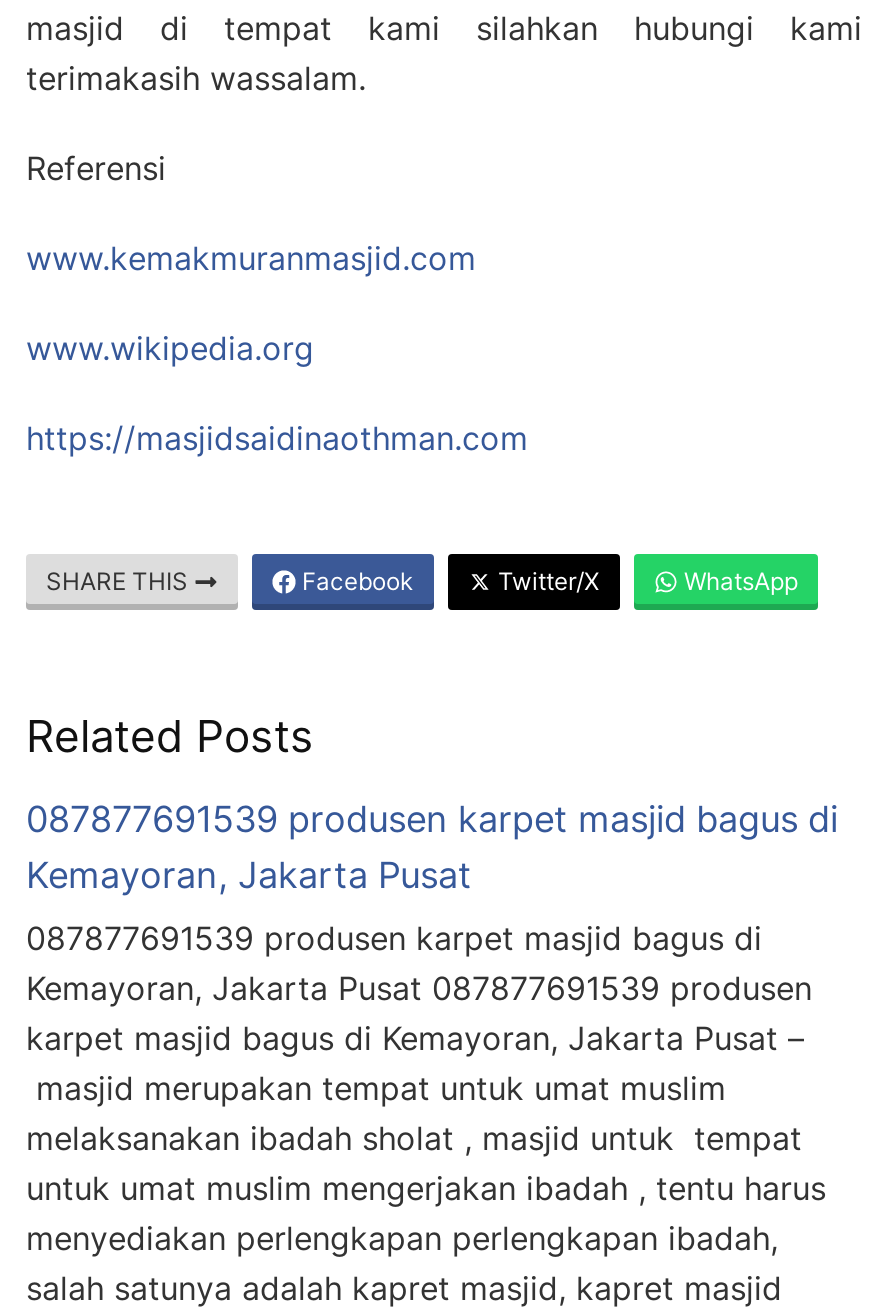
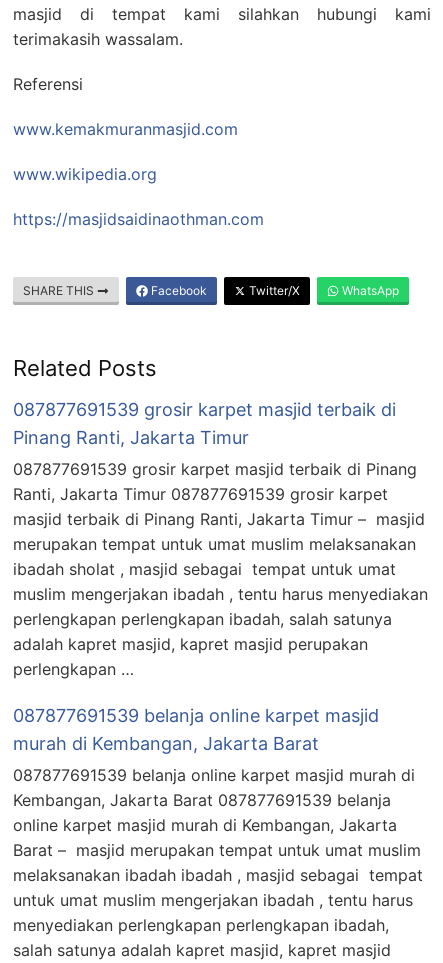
- 087877691539 produsen karpet masjid bagus di
- Kemayoran, Jakarta Pusat
- 087877691539 produsen karpet masjid bagus di
- Kemayoran, Jakarta Pusat 087877691539 produsen
- karpet masjid bagus di Kemayoran, Jakarta Pusat –
- masjid merupakan tempat untuk umat muslim
- melaksanakan ibadah sholat , masjid untuk tempat
+ 087877691539 grosir karpet masjid terbaik di
+ Pinang Ranti, Jakarta Timur
+ 087877691539 grosir karpet masjid terbaik di Pinang
+ Ranti, Jakarta Timur 087877691539 grosir karpet
+ masjid terbaik di Pinang Ranti, Jakarta Timur – masjid
+ merupakan tempat untuk umat muslim melaksanakan
+ ibadah sholat , masjid sebagai tempat untuk umat
+ muslim mengerjakan ibadah , tentu harus menyediakan
+ perlengkapan perlengkapan ibadah, salah satunya
+ adalah kapret masjid, kapret masjid perupakan
+ perlengkapan …
+ 087877691539 belanja online karpet masjid
+ murah di Kembangan, Jakarta Barat
+ 087877691539 belanja online karpet masjid murah di
+ Kembangan, Jakarta Barat 087877691539 belanja
+ online karpet masjid murah di Kembangan, Jakarta
+ Barat – masjid merupakan tempat untuk umat muslim
+ melaksanakan ibadah ibadah , masjid sebagai tempat
